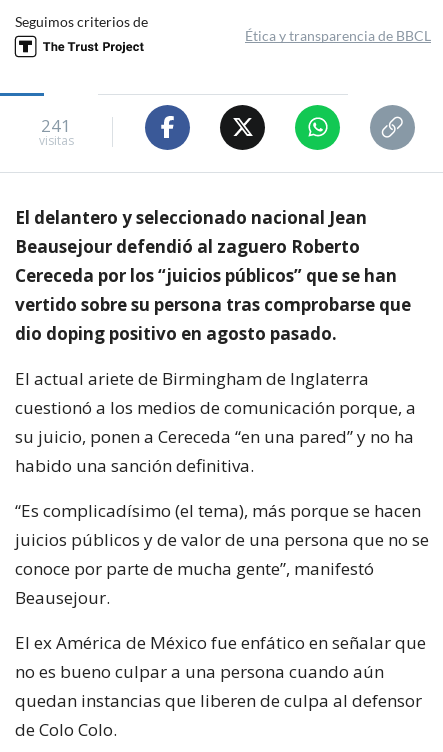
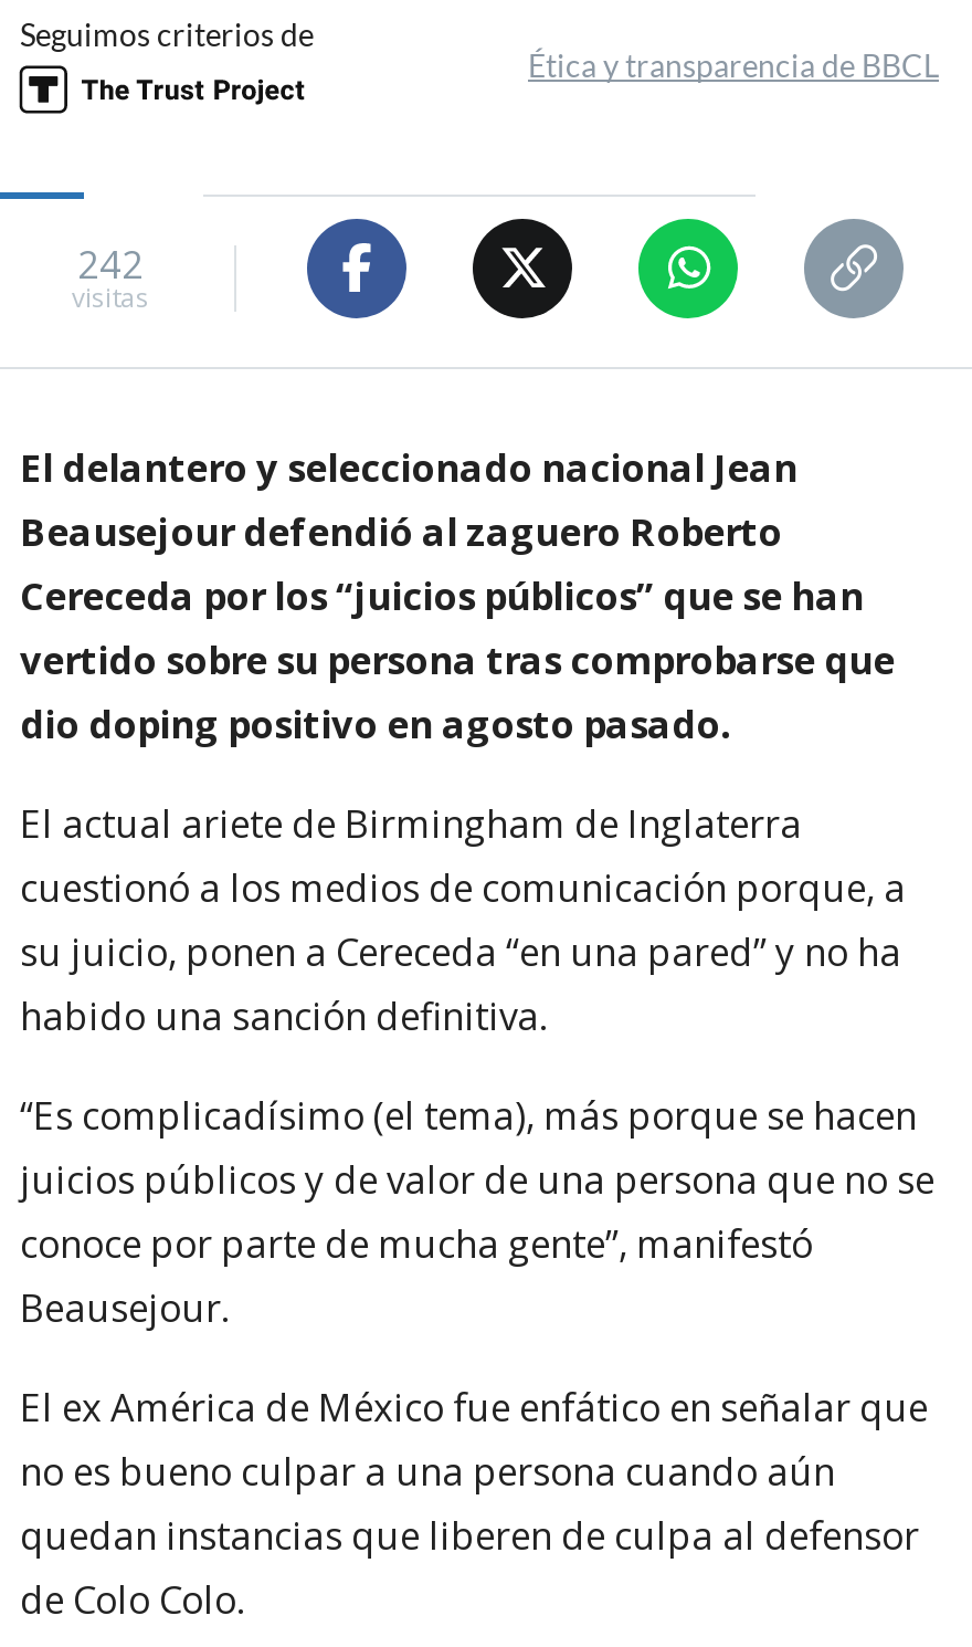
- 241
+ 242
